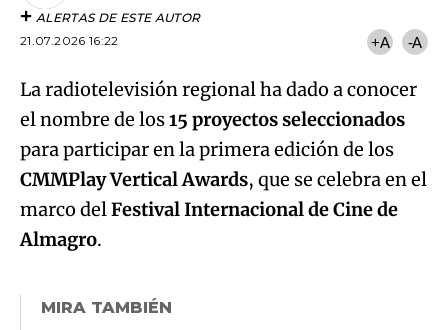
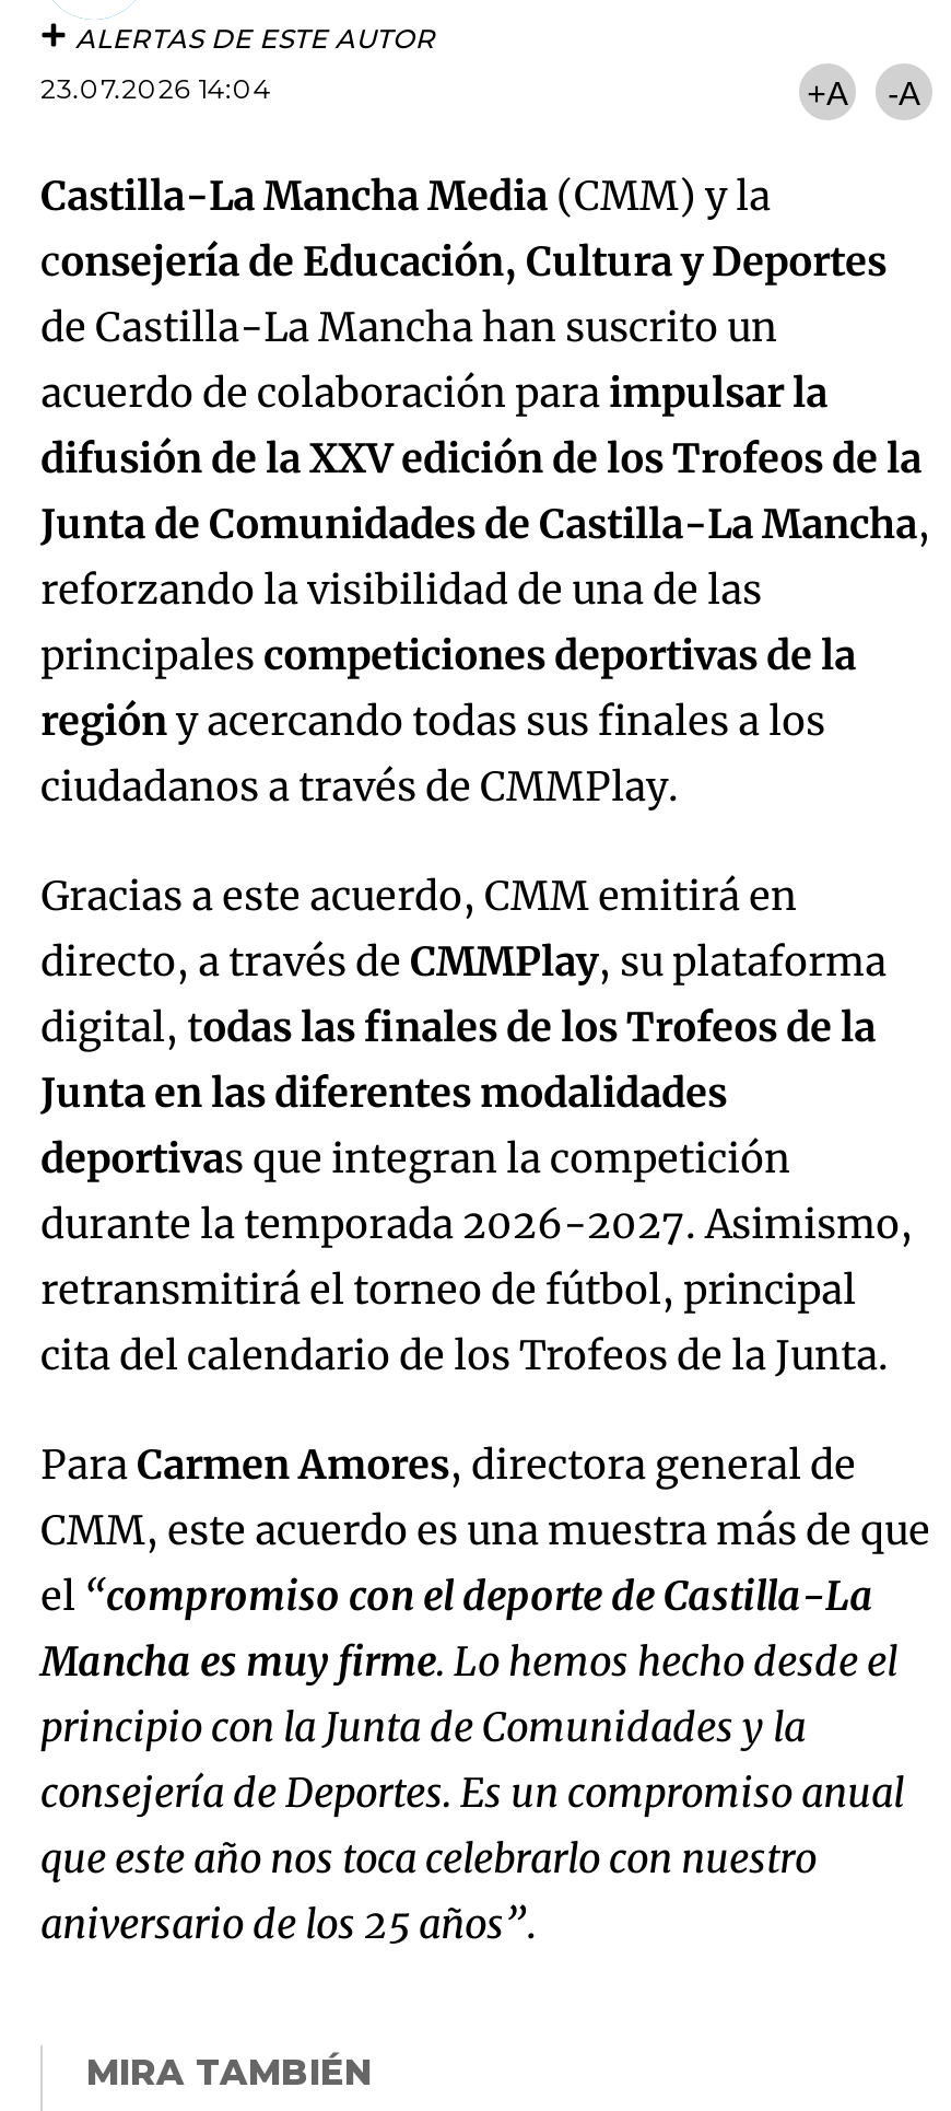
- 21.07.2026 16:22
+ 23.07.2026 14:04

- La radiotelevisión regional ha dado a conocer
- el nombre de los 15 proyectos seleccionados
- para participar en la primera edición de los
- CMMPlay Vertical Awards, que se celebra en el
- marco del Festival Internacional de Cine de
- Almagro.
+ Castilla-La Mancha Media (CMM) y la
+ consejería de Educación, Cultura y Deportes
+ de Castilla-La Mancha han suscrito un
+ acuerdo de colaboración para impulsar la
+ difusión de la XXV edición de los Trofeos de la
+ Junta de Comunidades de Castilla-La Mancha,
+ reforzando la visibilidad de una de las
+ principales competiciones deportivas de la
+ región y acercando todas sus finales a los
+ ciudadanos a través de CMMPlay.
+ Gracias a este acuerdo, CMM emitirá en
+ directo, a través de CMMPlay, su plataforma
+ digital, todas las finales de los Trofeos de la
+ Junta en las diferentes modalidades
+ deportivas que integran la competición
+ durante la temporada 2026-2027. Asimismo,
+ retransmitirá el torneo de fútbol, principal
+ cita del calendario de los Trofeos de la Junta.
+ Para Carmen Amores, directora general de
+ CMM, este acuerdo es una muestra más de que
+ el “compromiso con el deporte de Castilla-La
+ Mancha es muy firme. Lo hemos hecho desde el
+ principio con la Junta de Comunidades y la
+ consejería de Deportes. Es un compromiso anual
+ que este año nos toca celebrarlo con nuestro
+ aniversario de los 25 años”.
